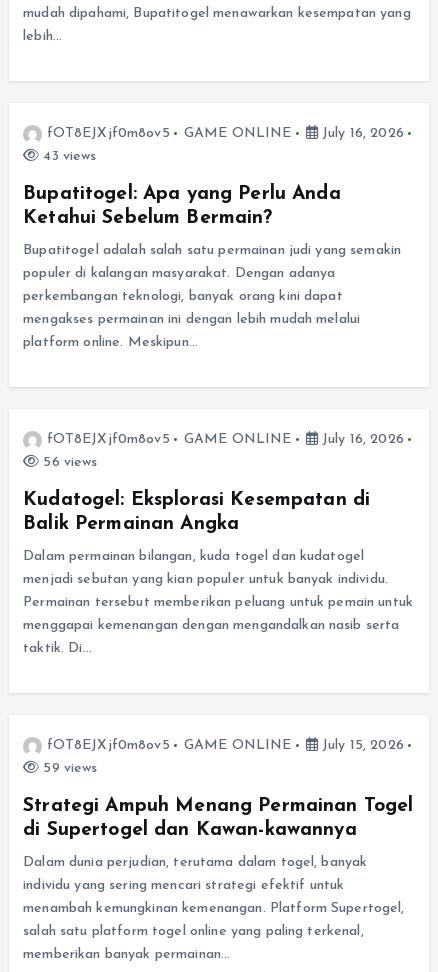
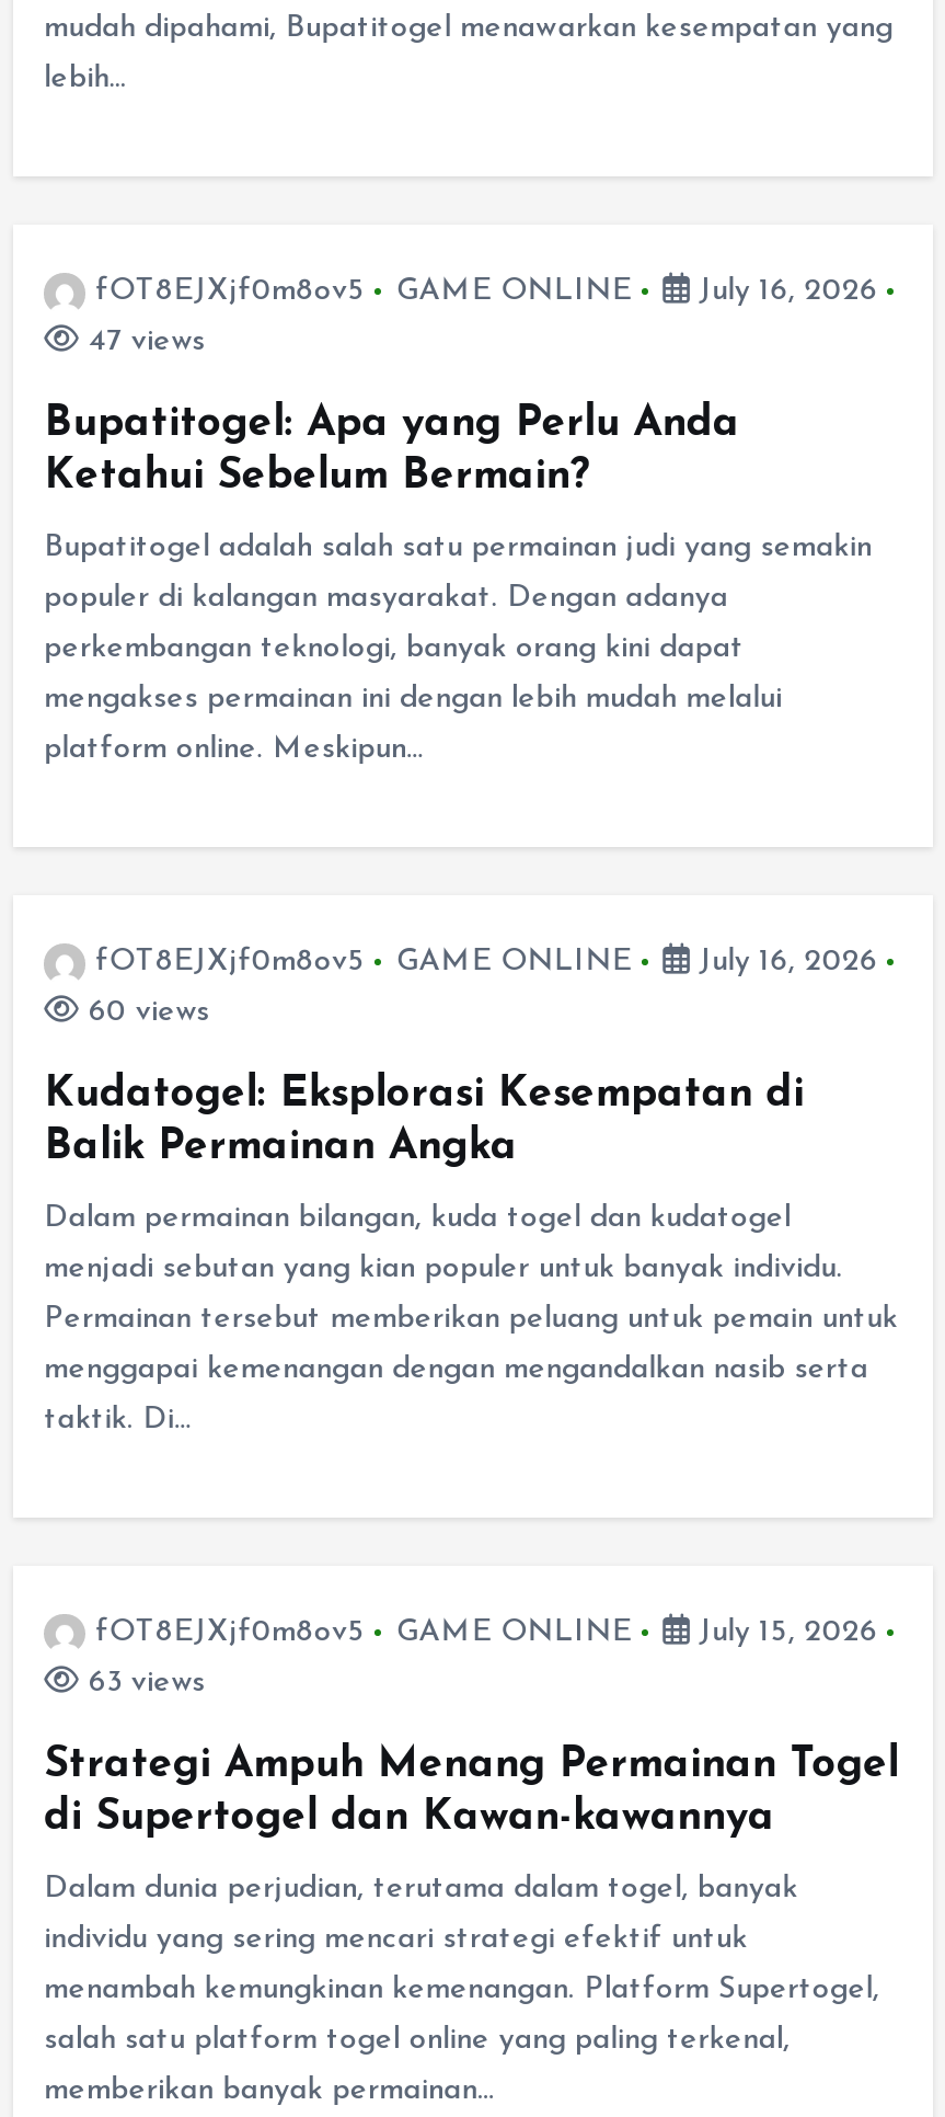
- 43 views
+ 47 views

- 56 views
+ 60 views

- 59 views
+ 63 views
